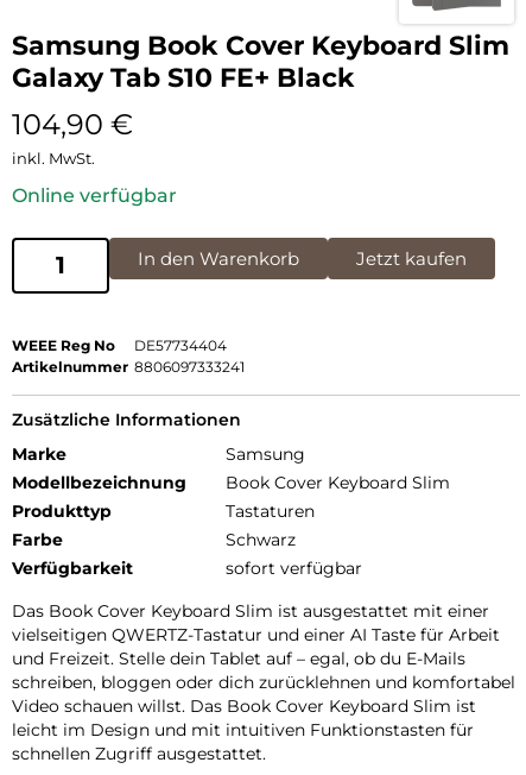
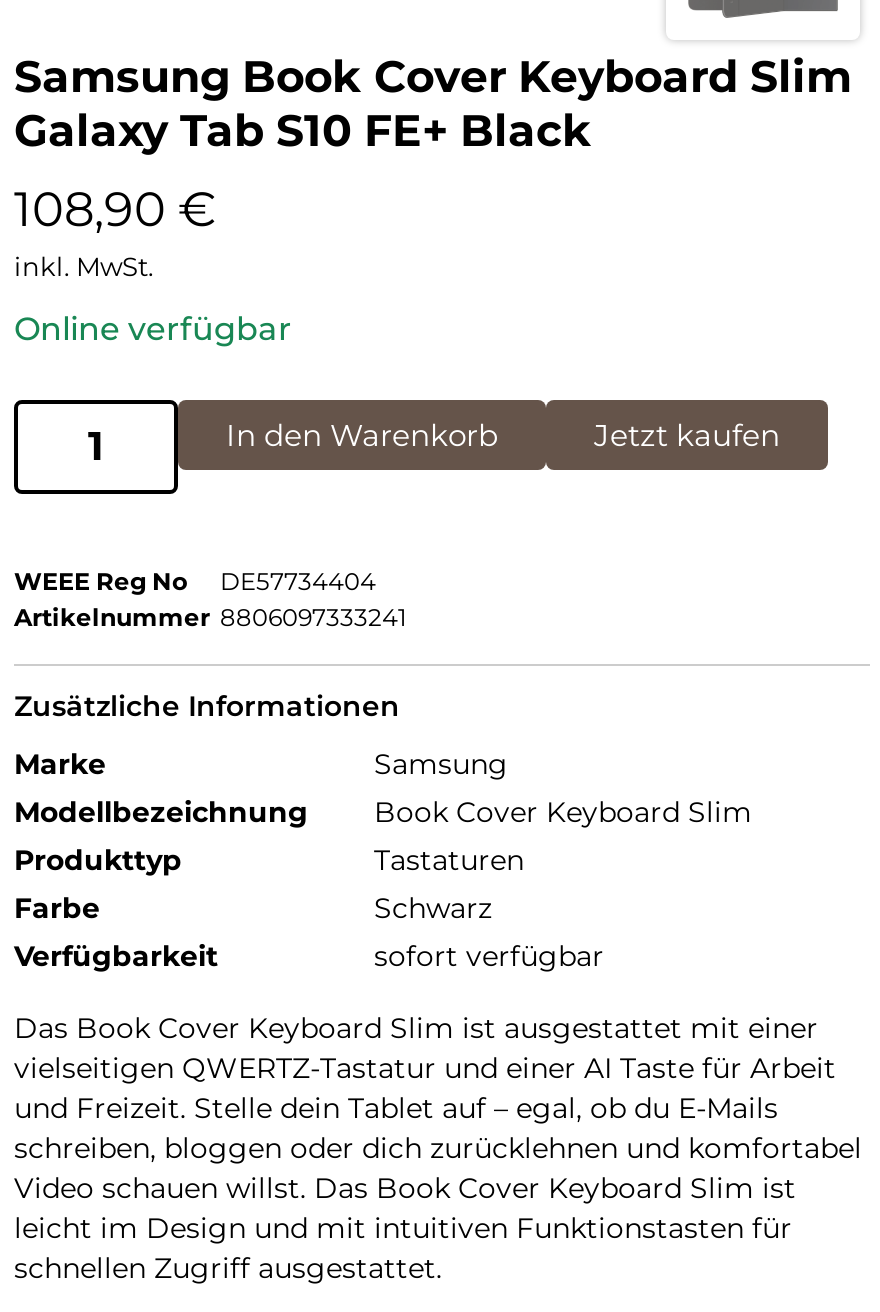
- 104,90 €
+ 108,90 €
